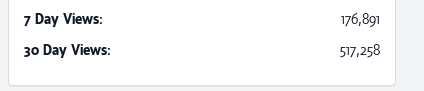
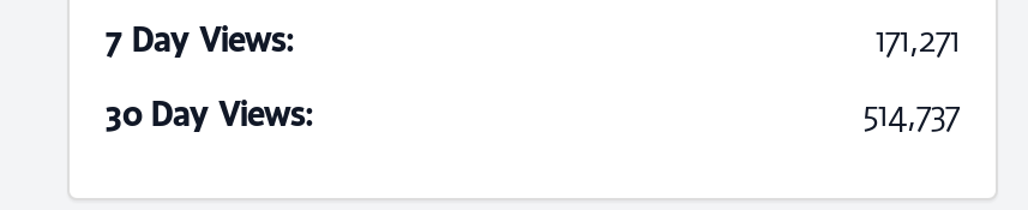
- 176,891
+ 171,271

- 517,258
+ 514,737
